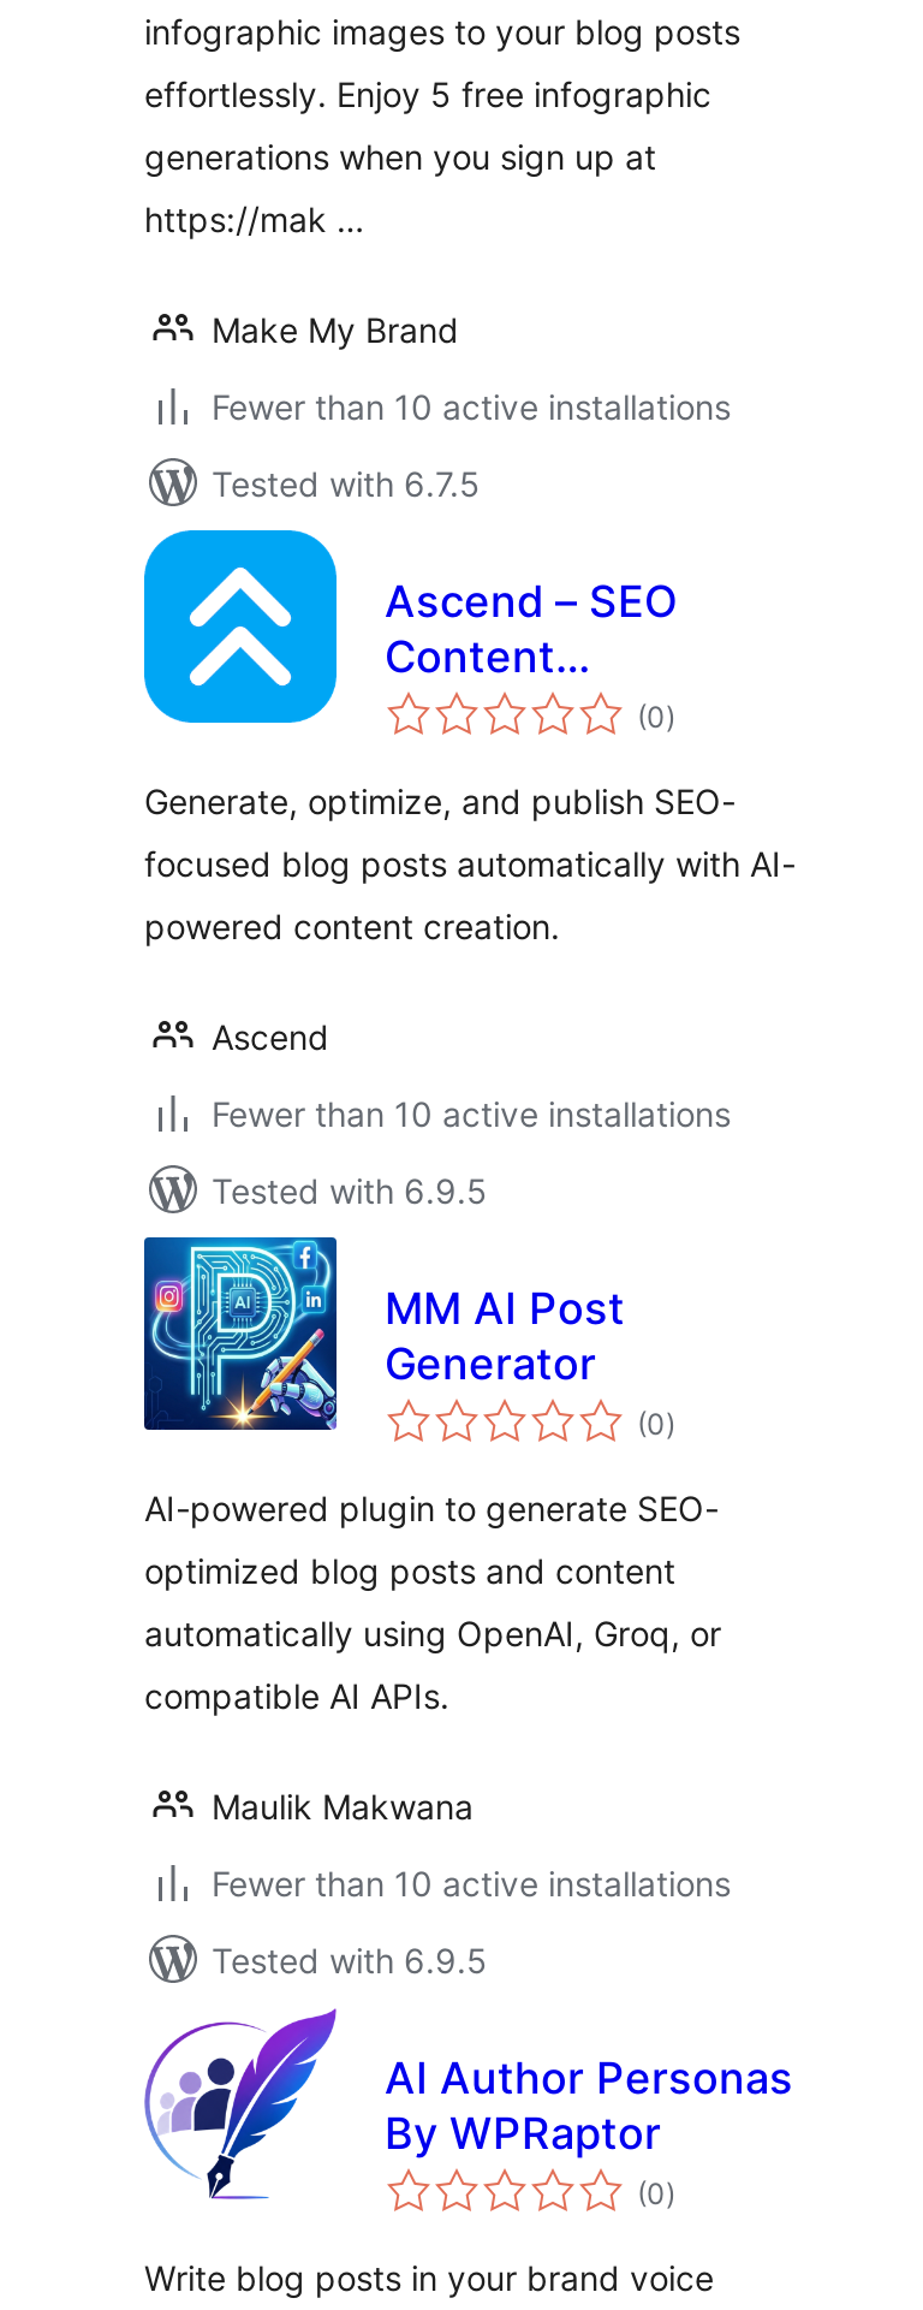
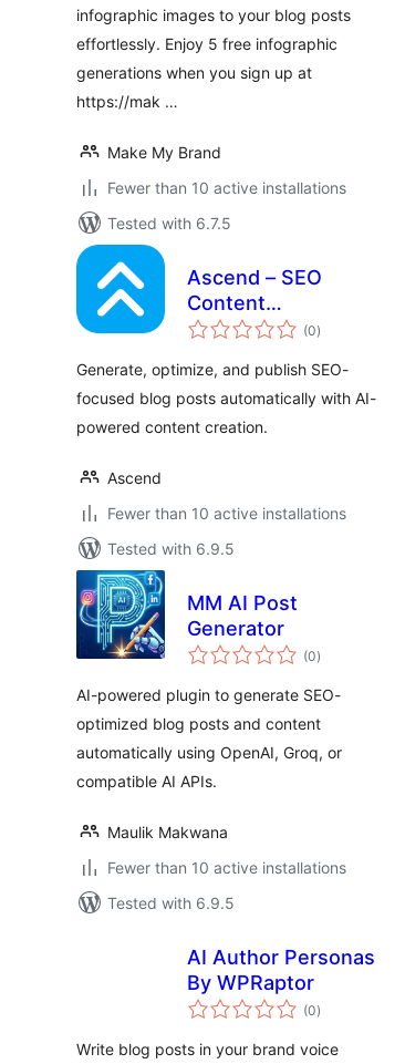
- [image]
